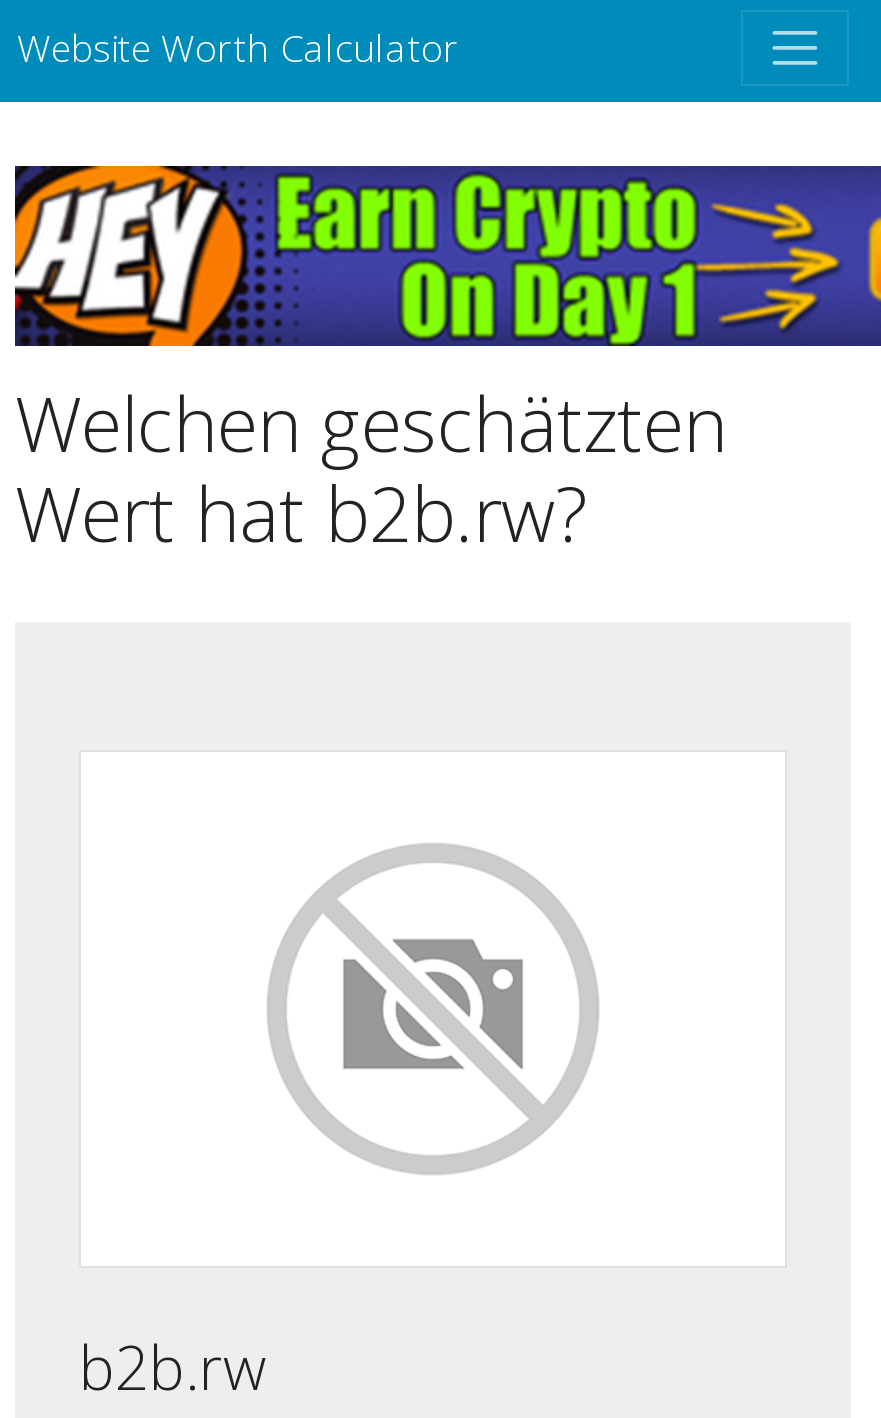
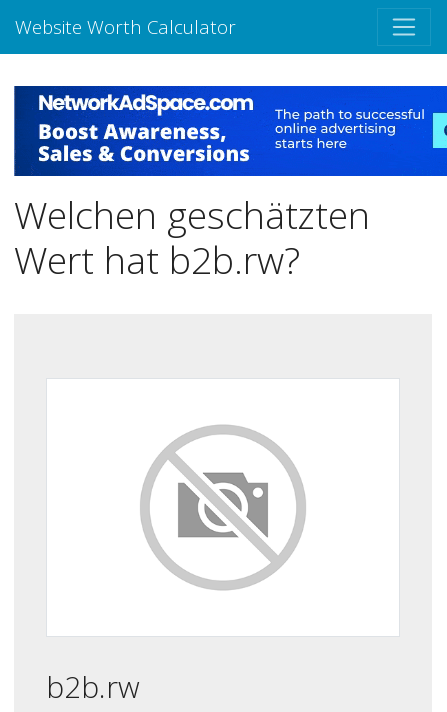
- [image]
+ [image]
